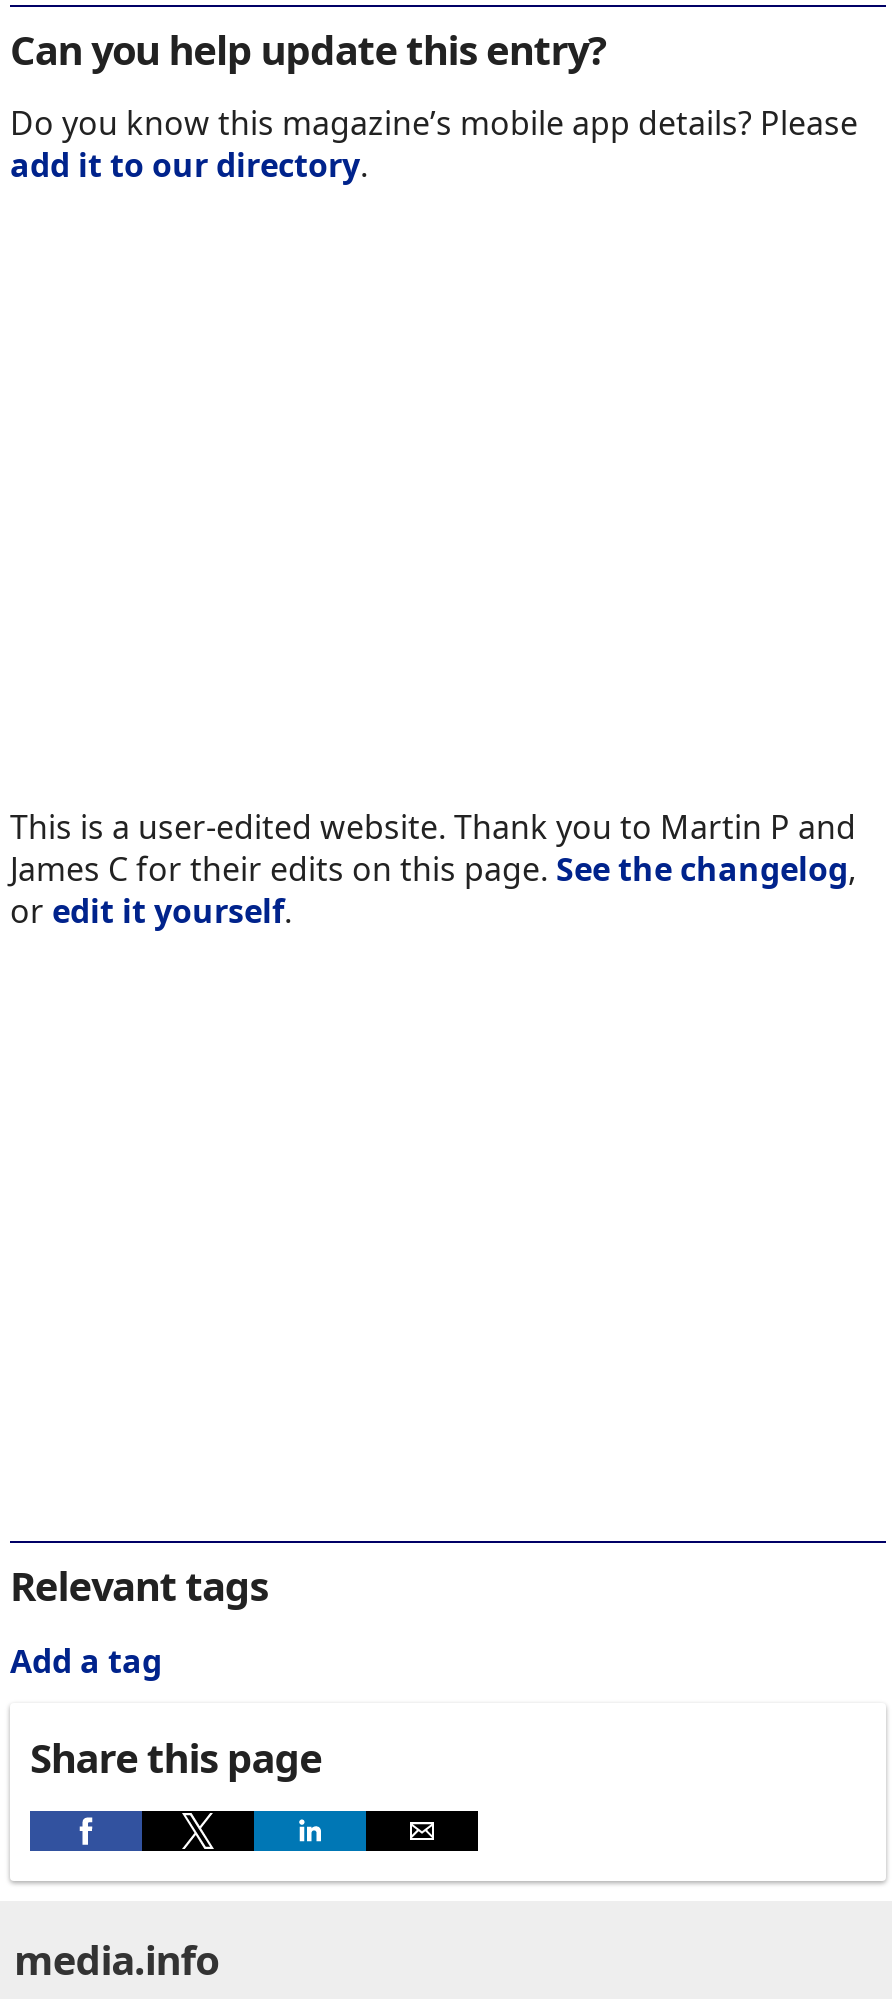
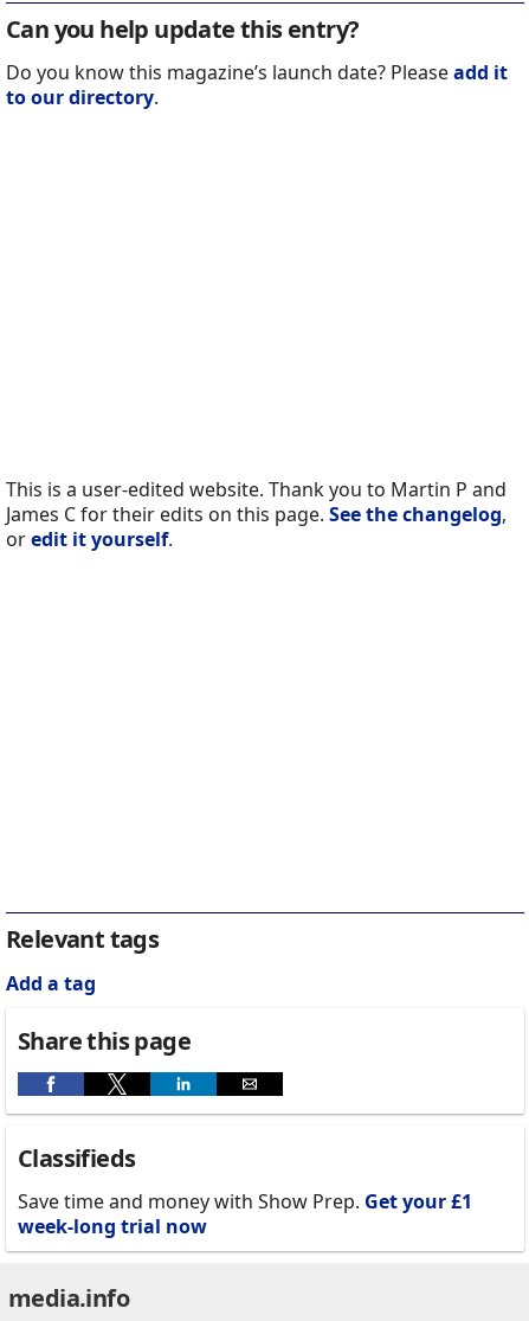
- Do you know this magazine’s mobile app details? Please
- add it to our directory.
+ Do you know this magazine’s launch date? Please add it
+ to our directory.

+ Classifieds
+ Save time and money with Show Prep. Get your £1
+ week-long trial now
